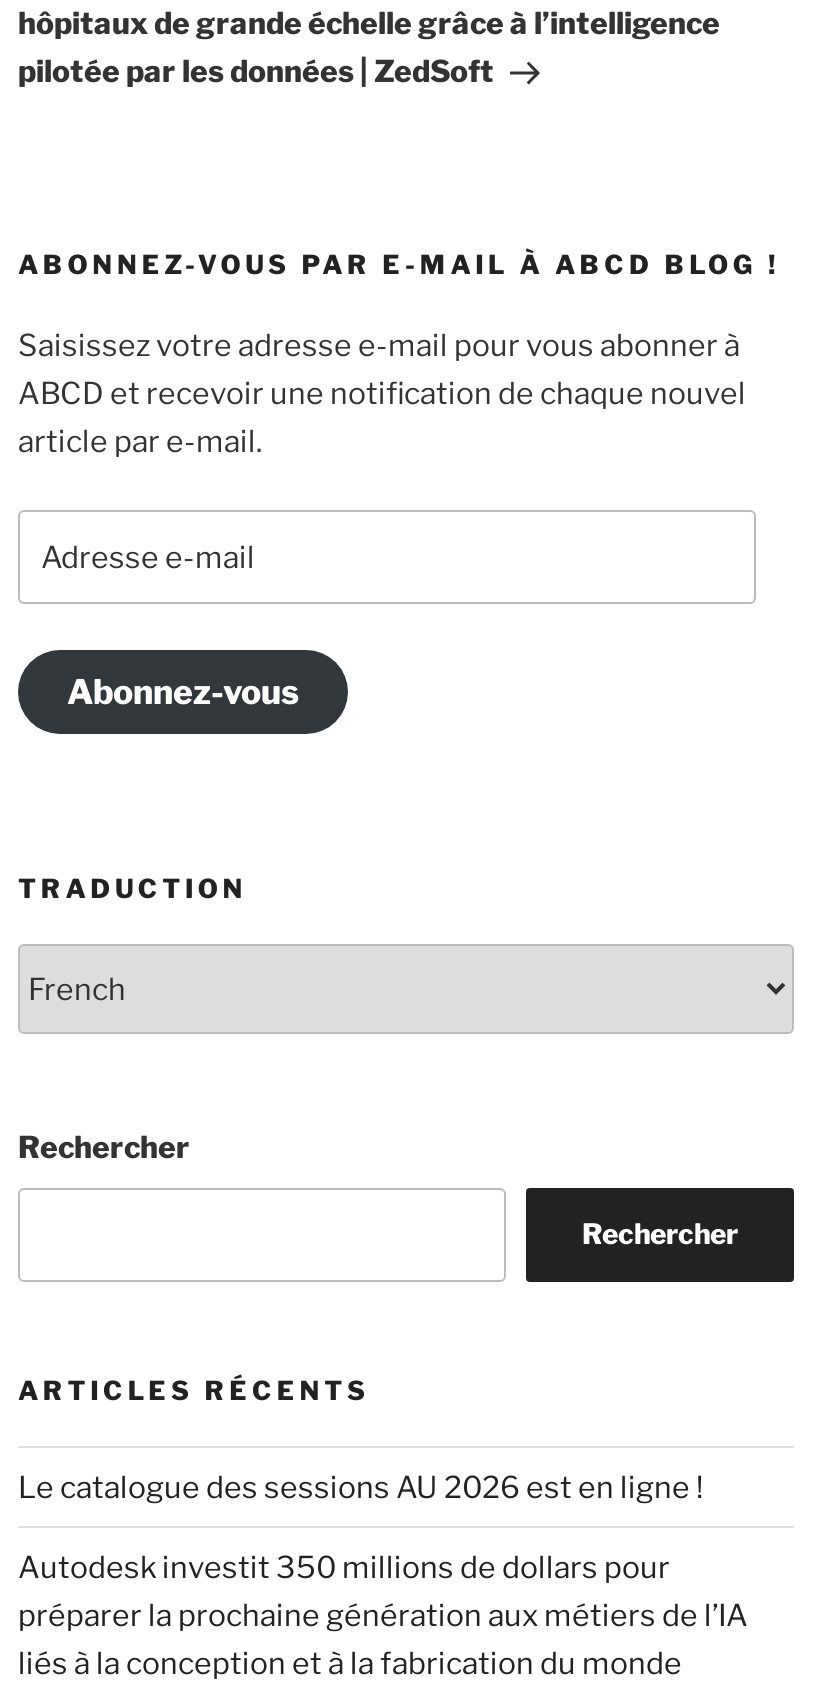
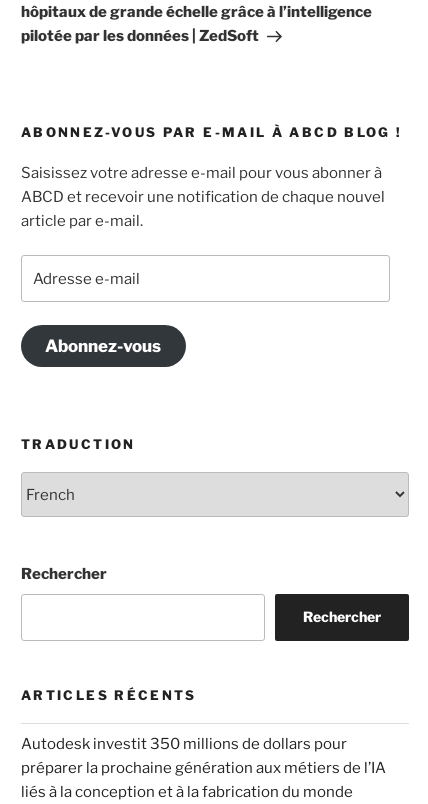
- Le catalogue des sessions AU 2026 est en ligne !
